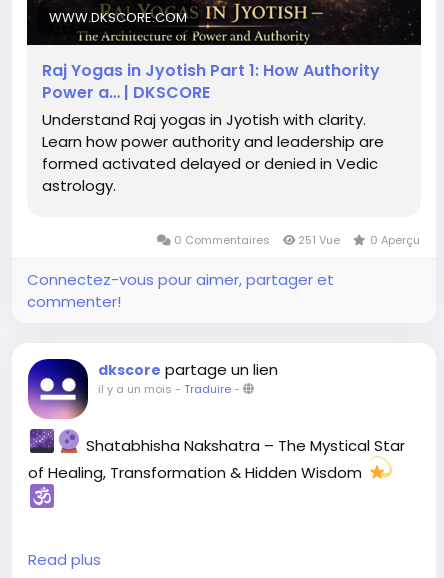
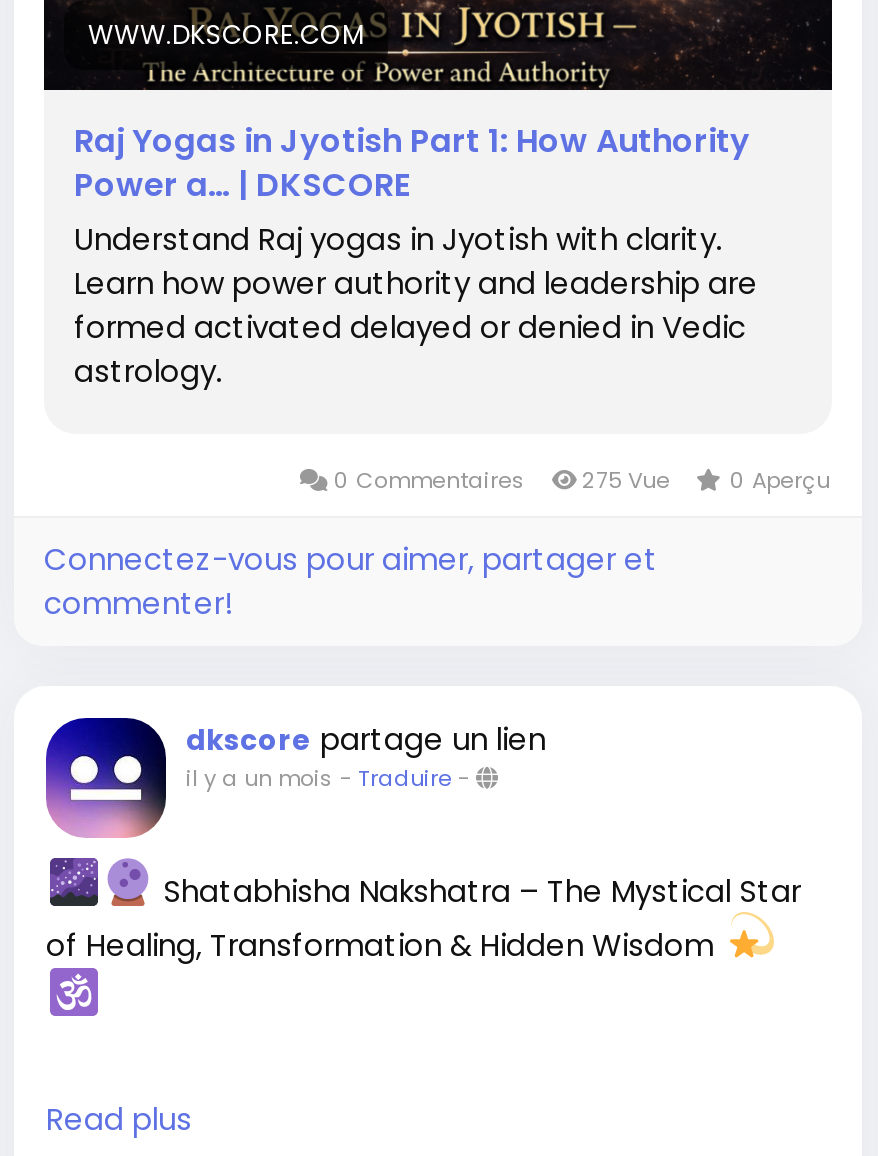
- 0 Commentaires 251 Vue 0 Aperçu
+ 0 Commentaires 275 Vue 0 Aperçu
